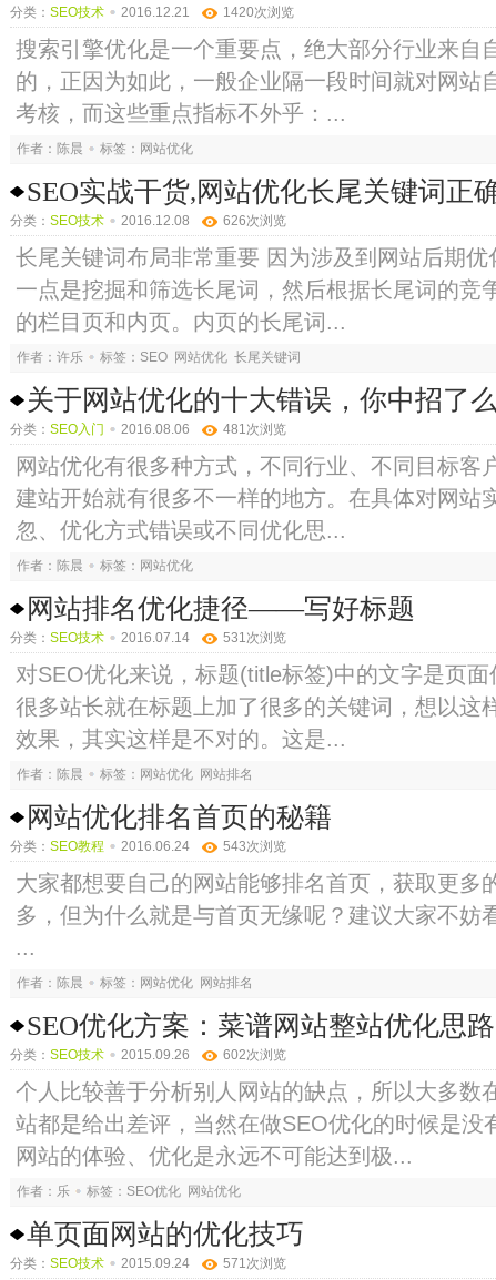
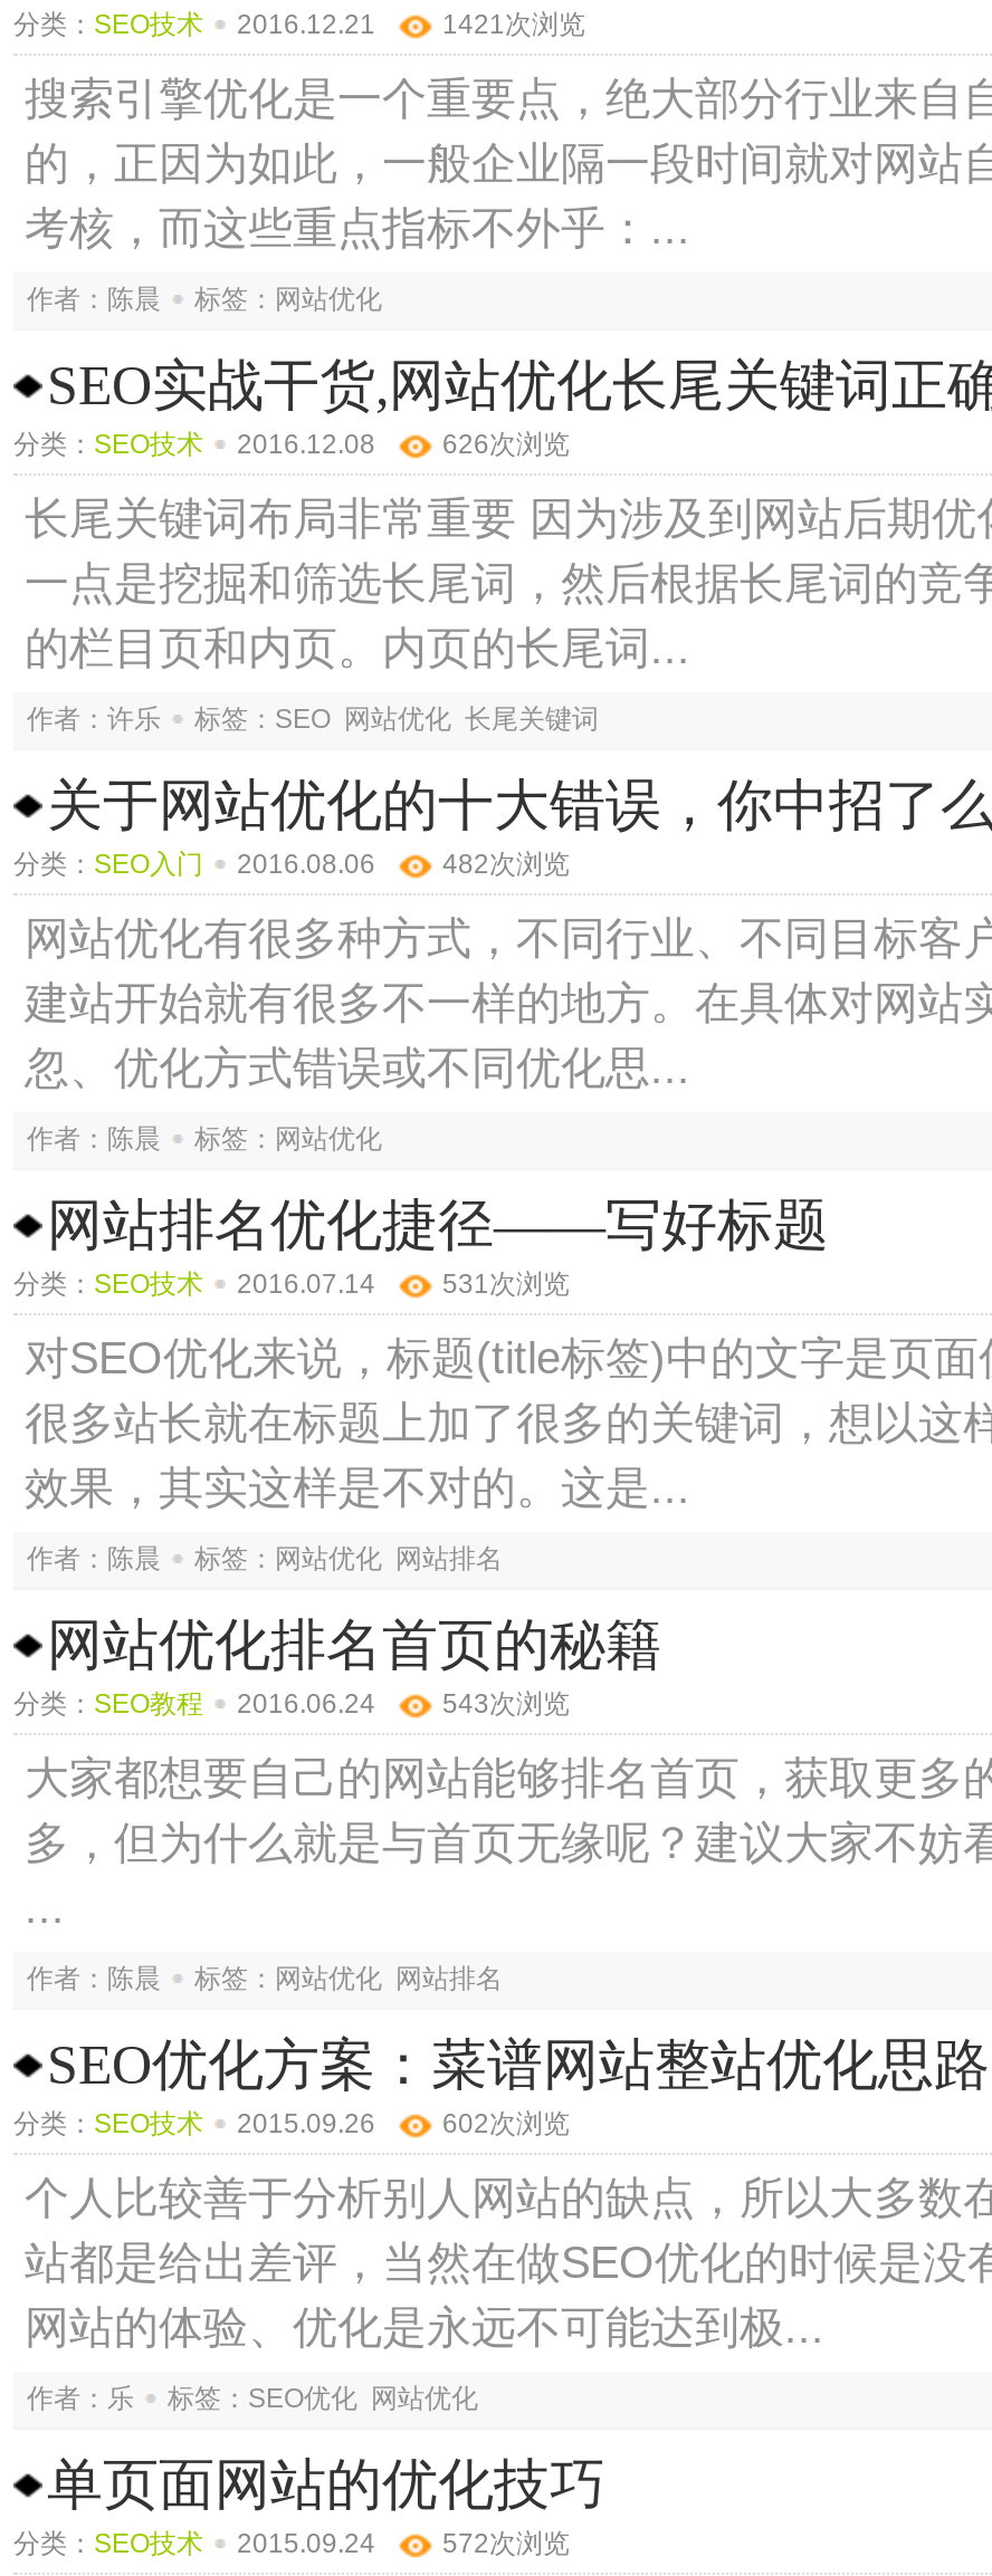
- 1420次浏览
+ 1421次浏览

- 481次浏览
+ 482次浏览

- 571次浏览
+ 572次浏览
